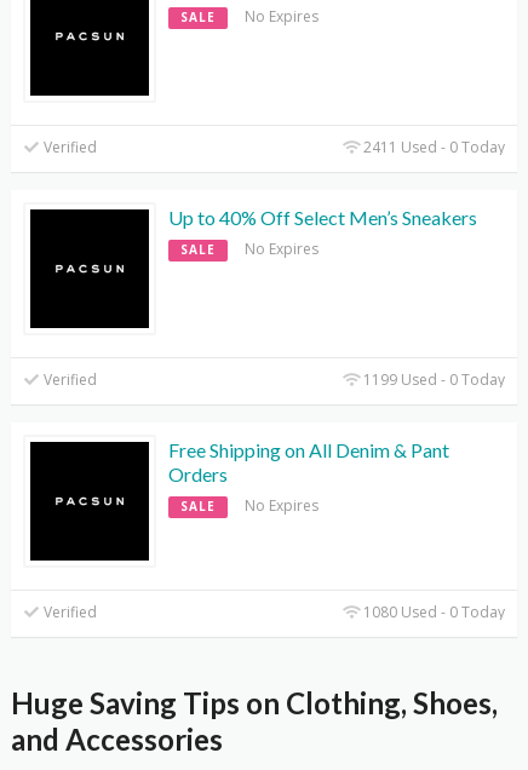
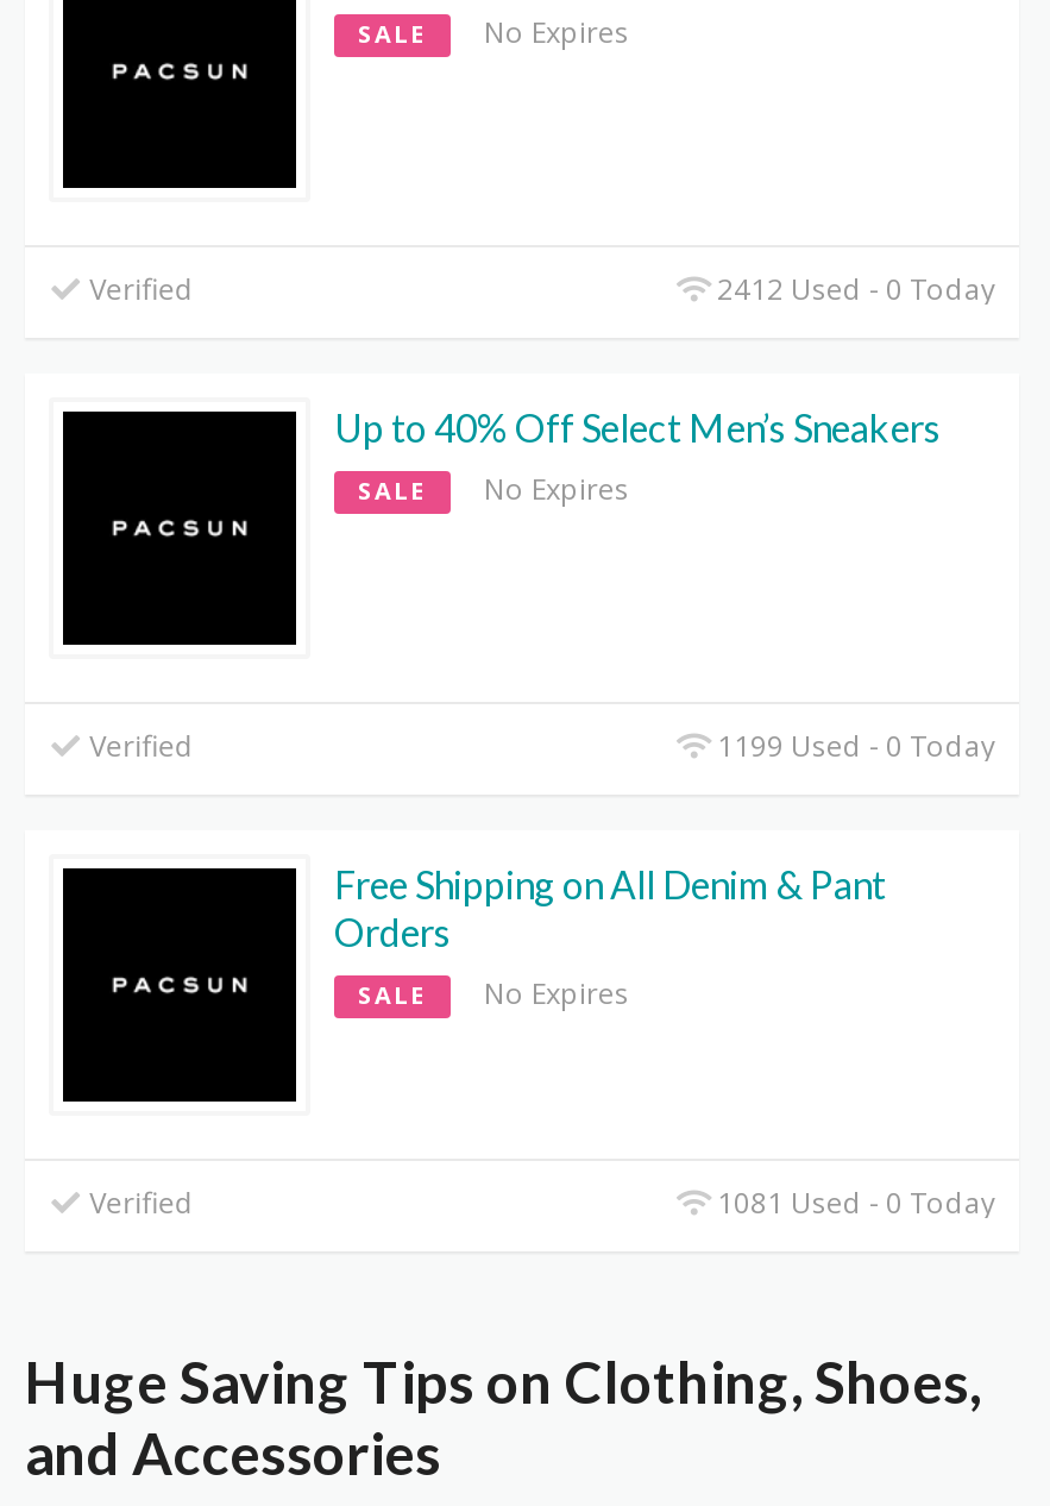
- 2411 Used - 0 Today
+ 2412 Used - 0 Today

- 1080 Used - 0 Today
+ 1081 Used - 0 Today
